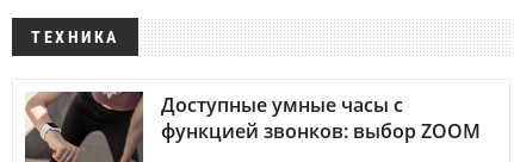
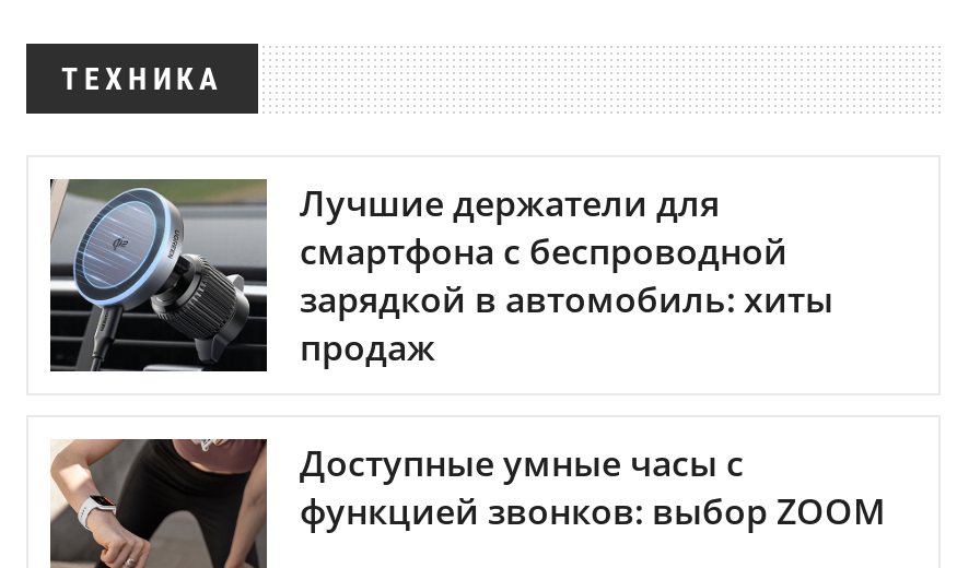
+ [image]
+ Лучшие держатели для
+ смартфона с беспроводной
+ зарядкой в автомобиль: хиты
+ продаж
